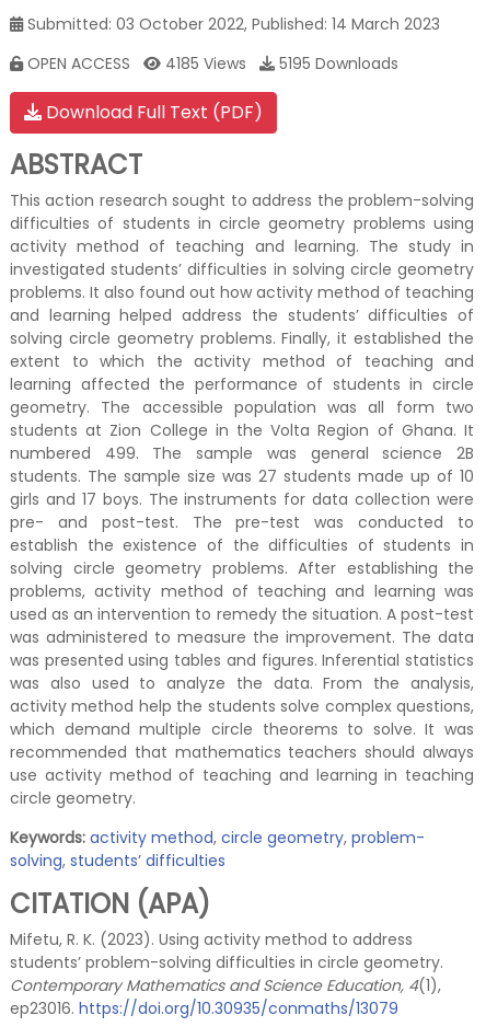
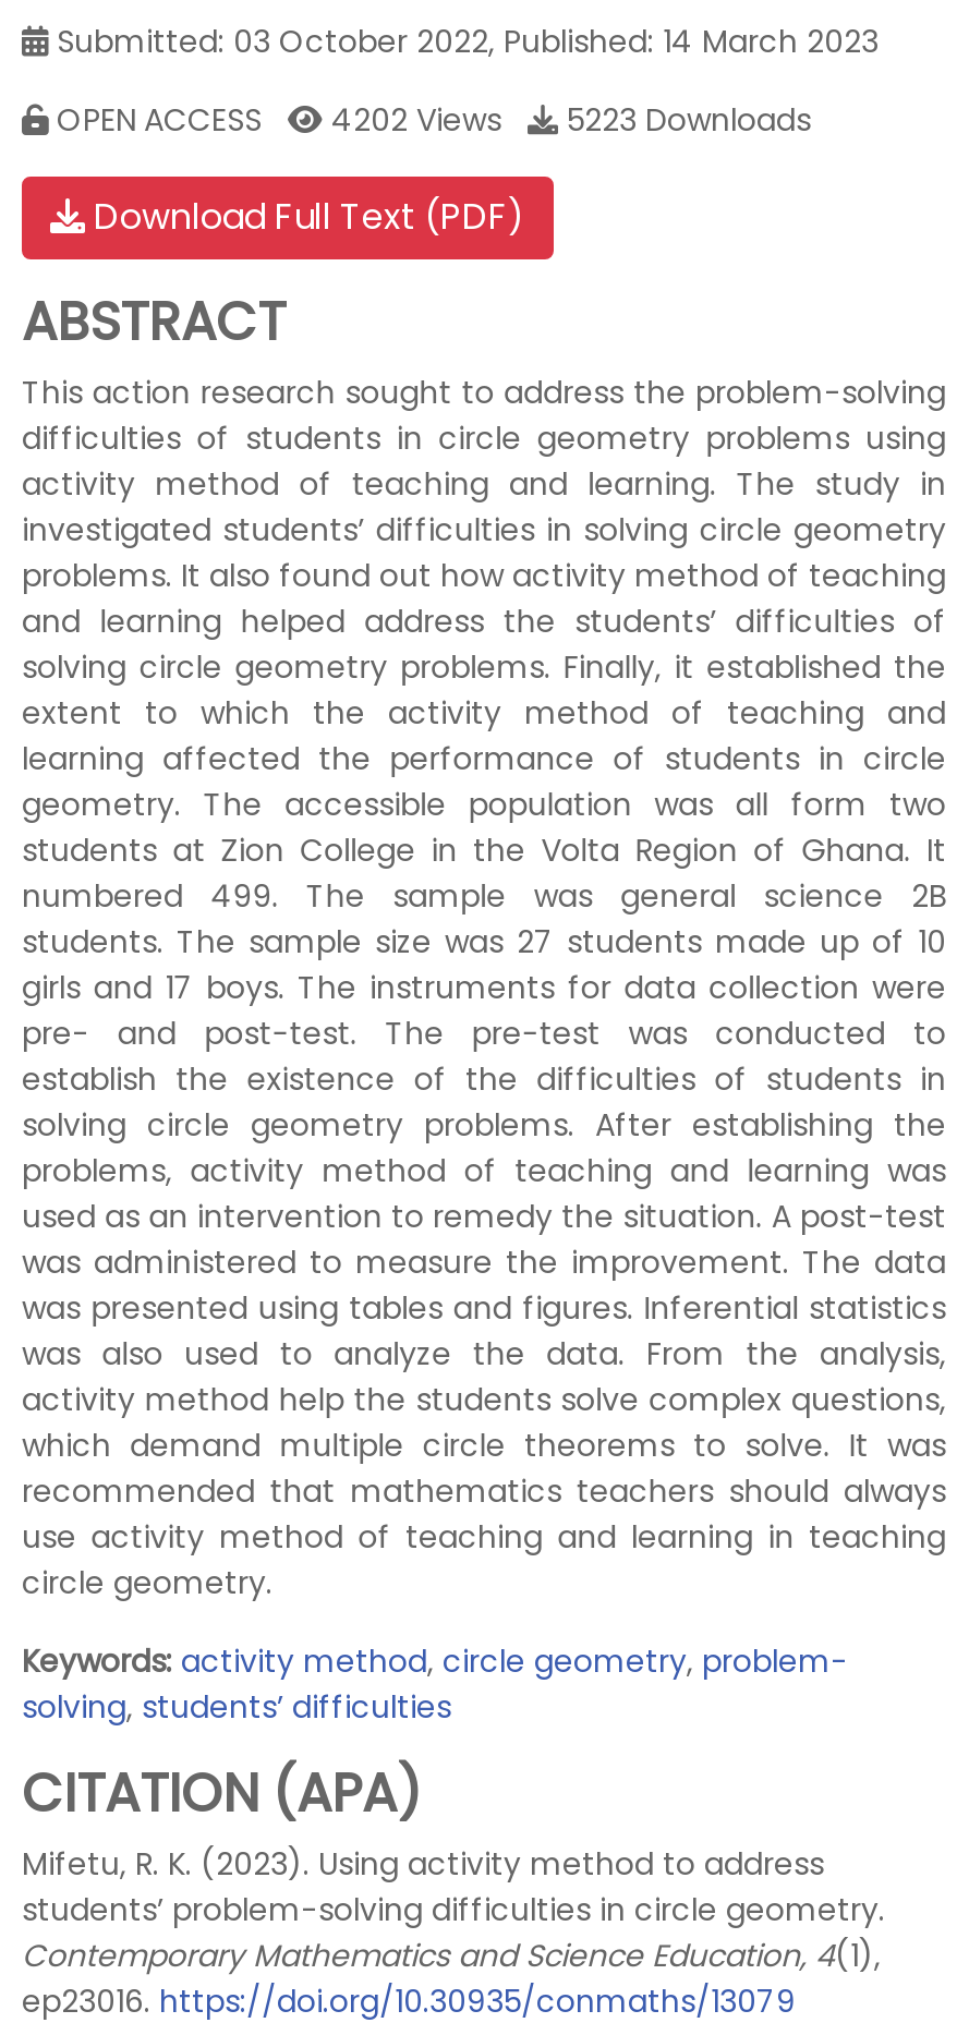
- 4185 Views
+ 4202 Views

- 5195 Downloads
+ 5223 Downloads
